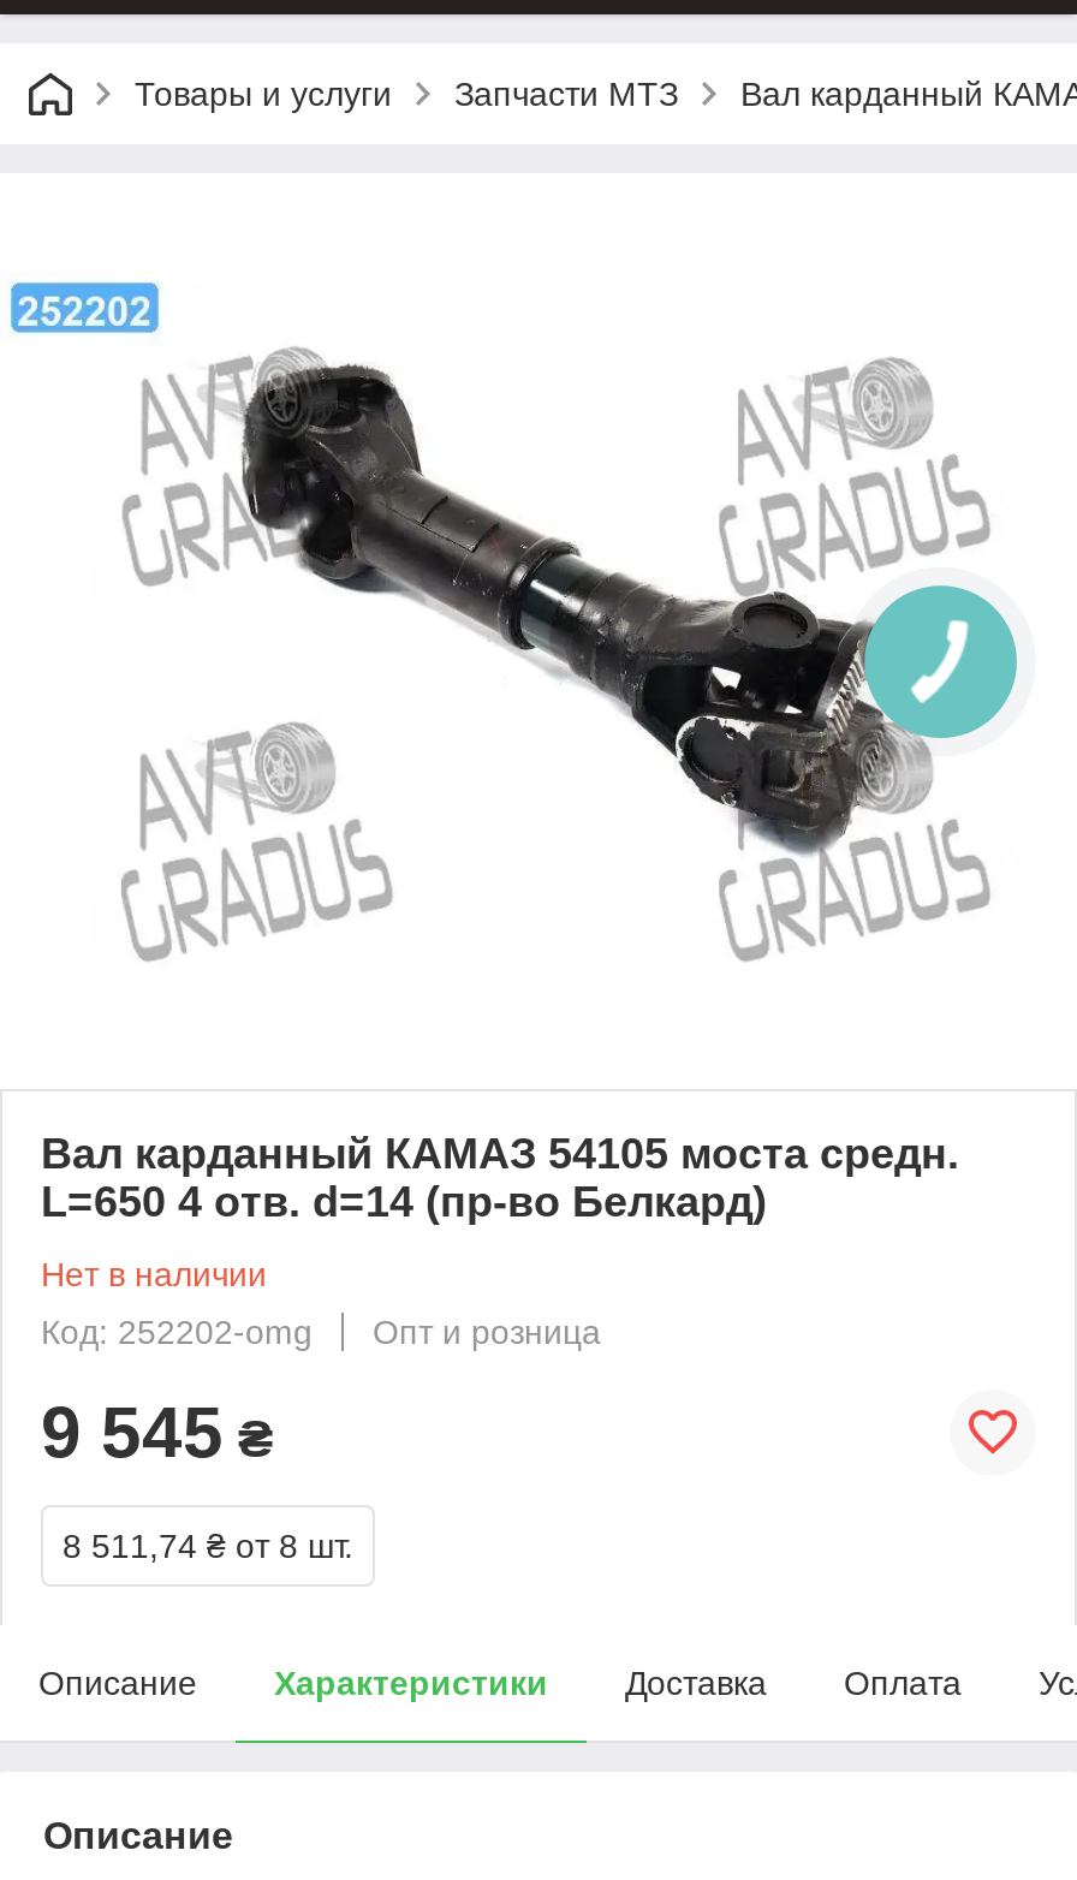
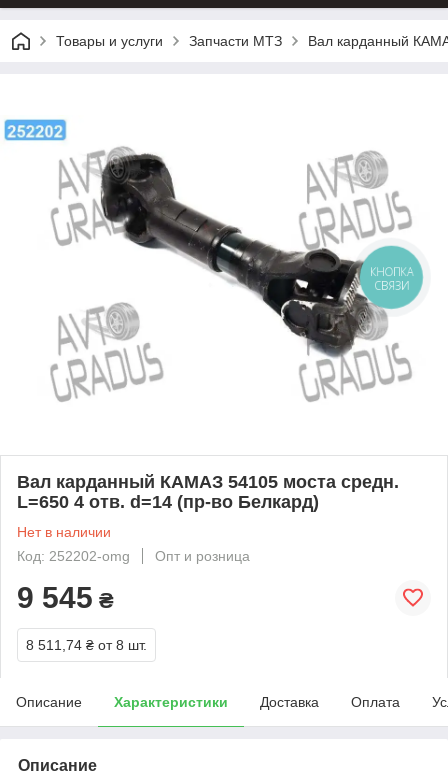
+ КНОПКА
+ СВЯЗИ
